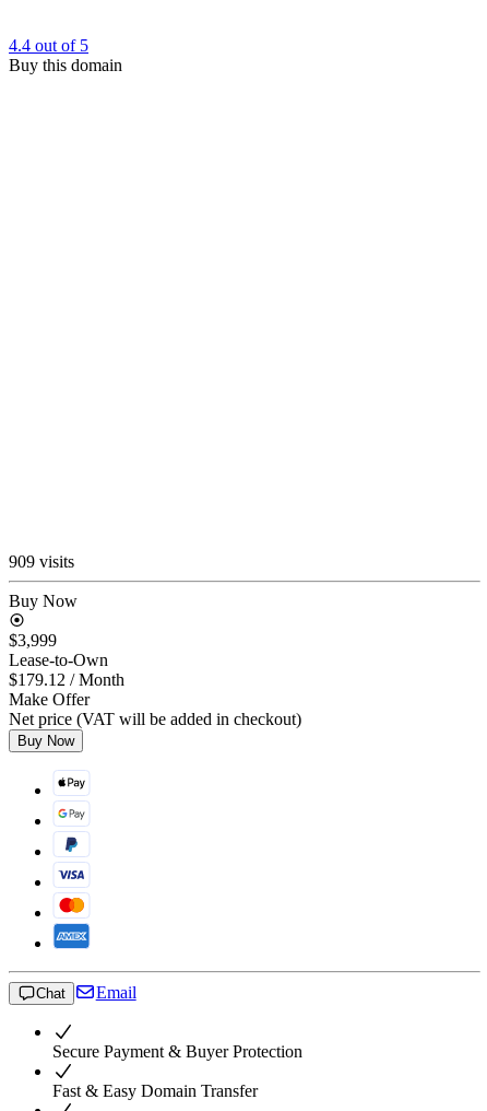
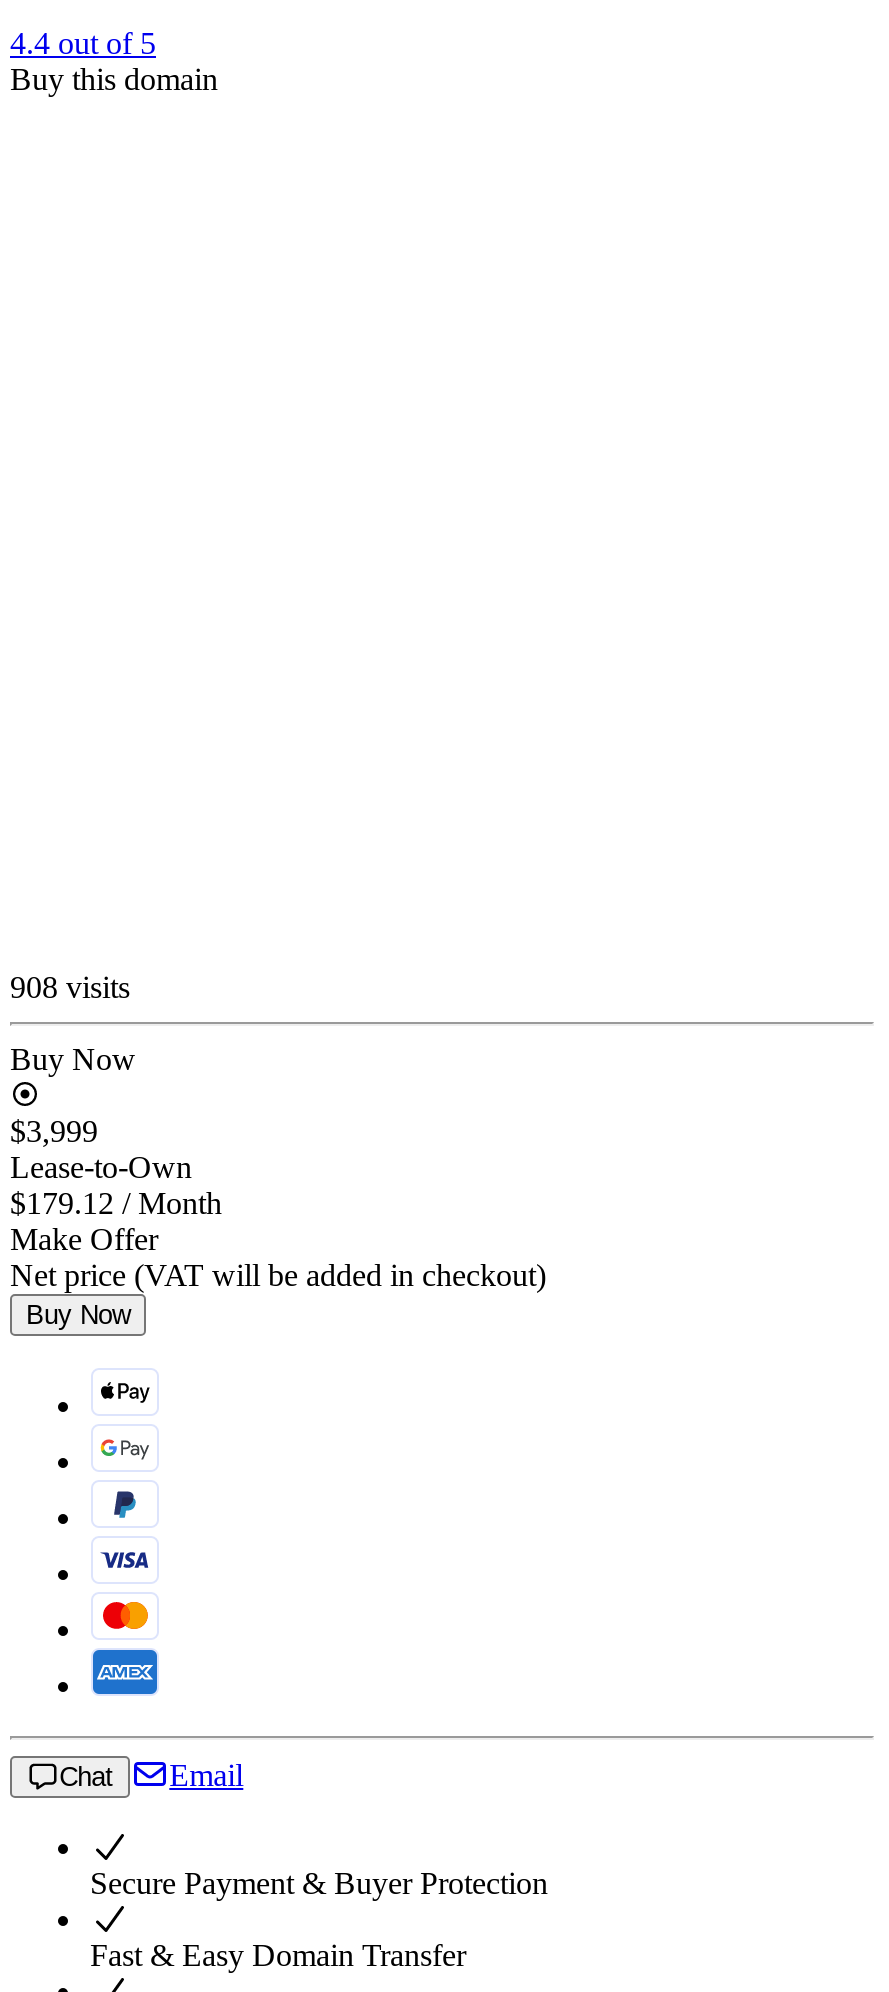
- 909 visits
+ 908 visits
